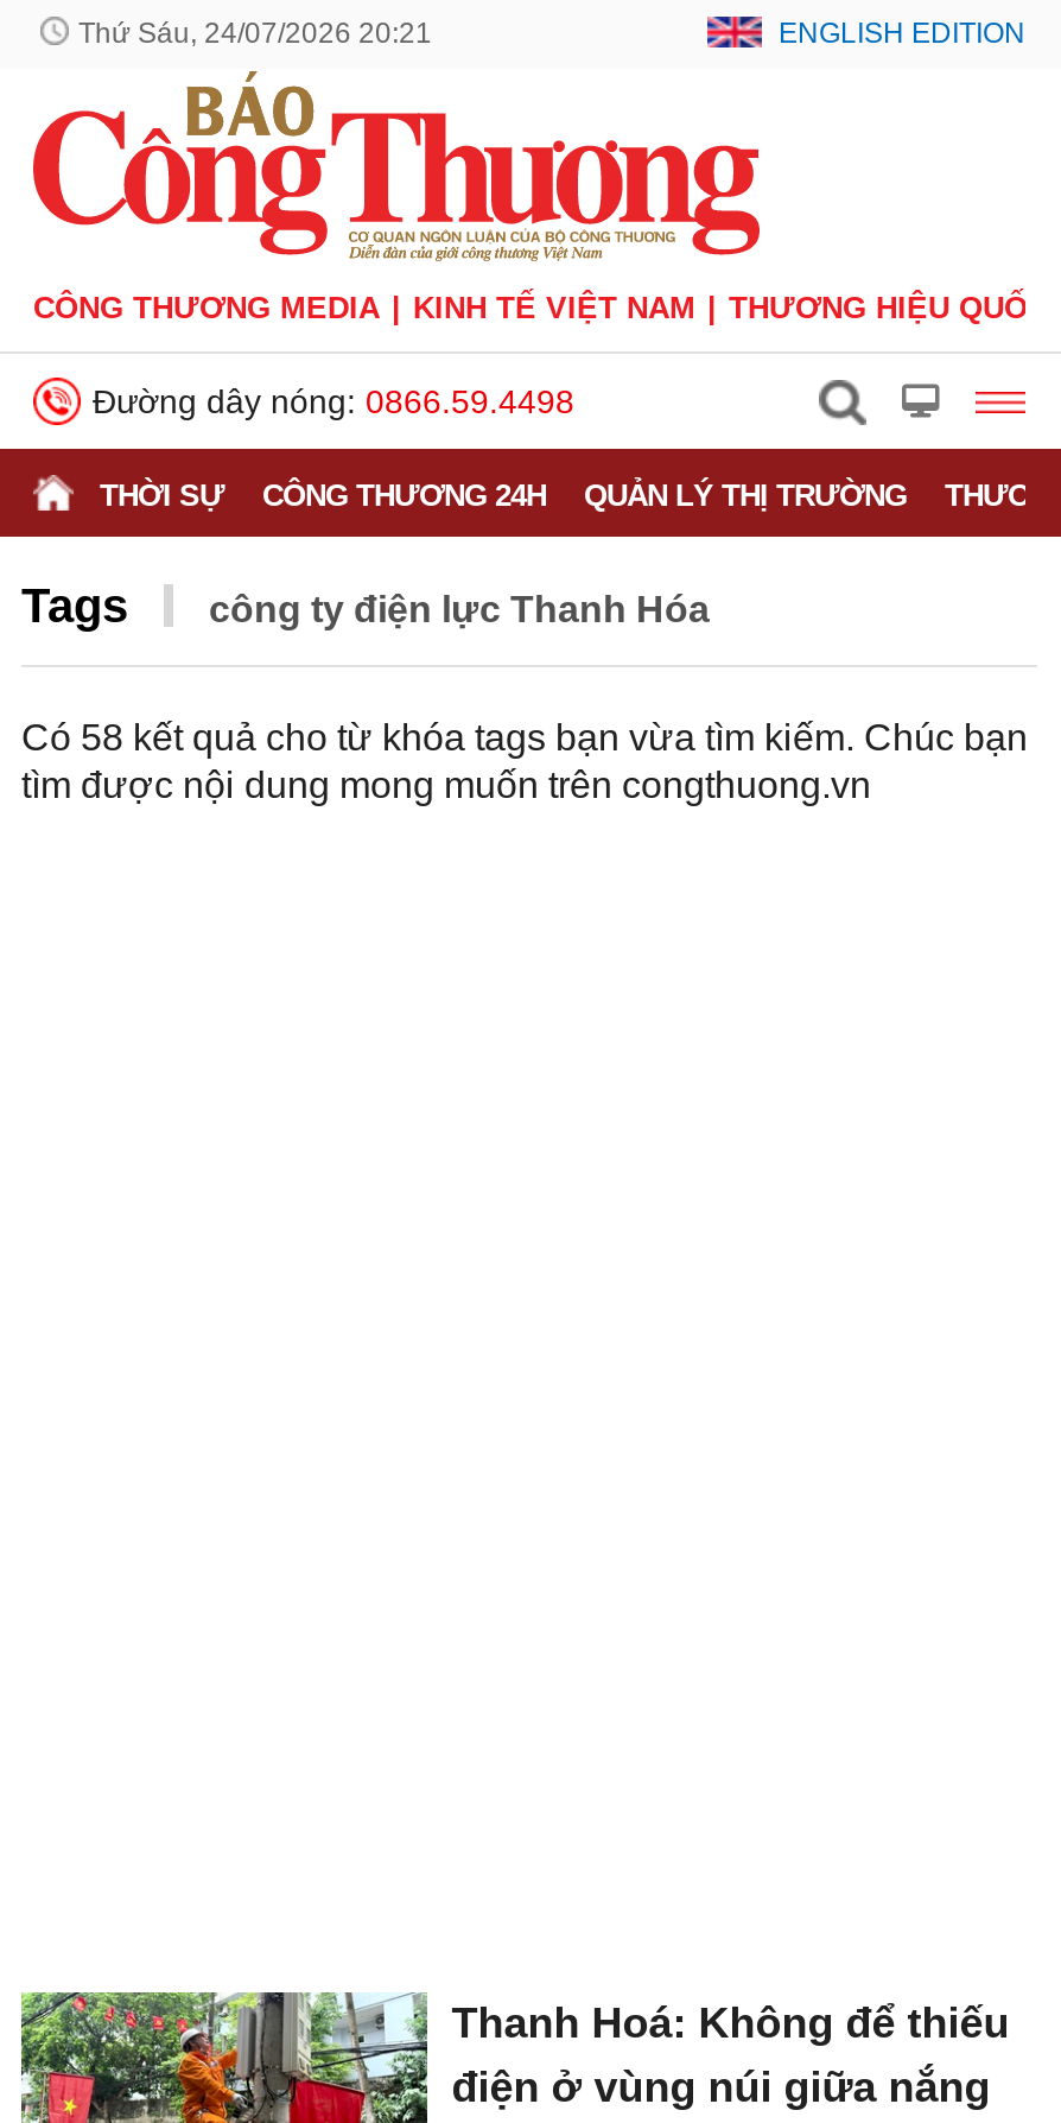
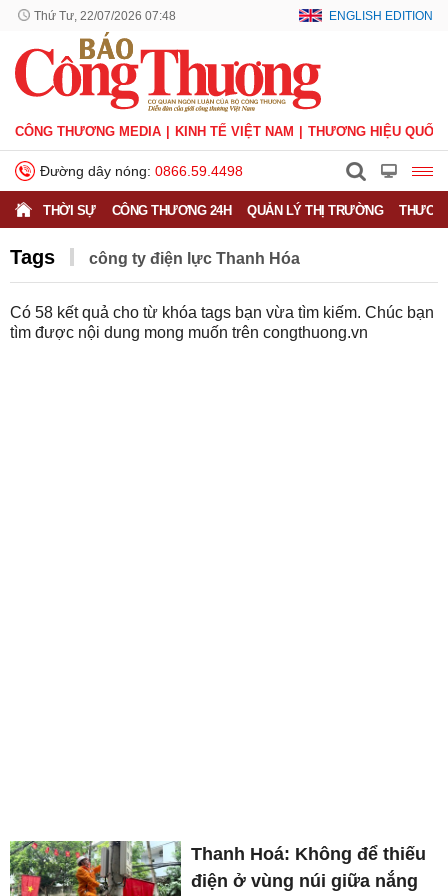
- Thứ Sáu, 24/07/2026 20:21
+ Thứ Tư, 22/07/2026 07:48
